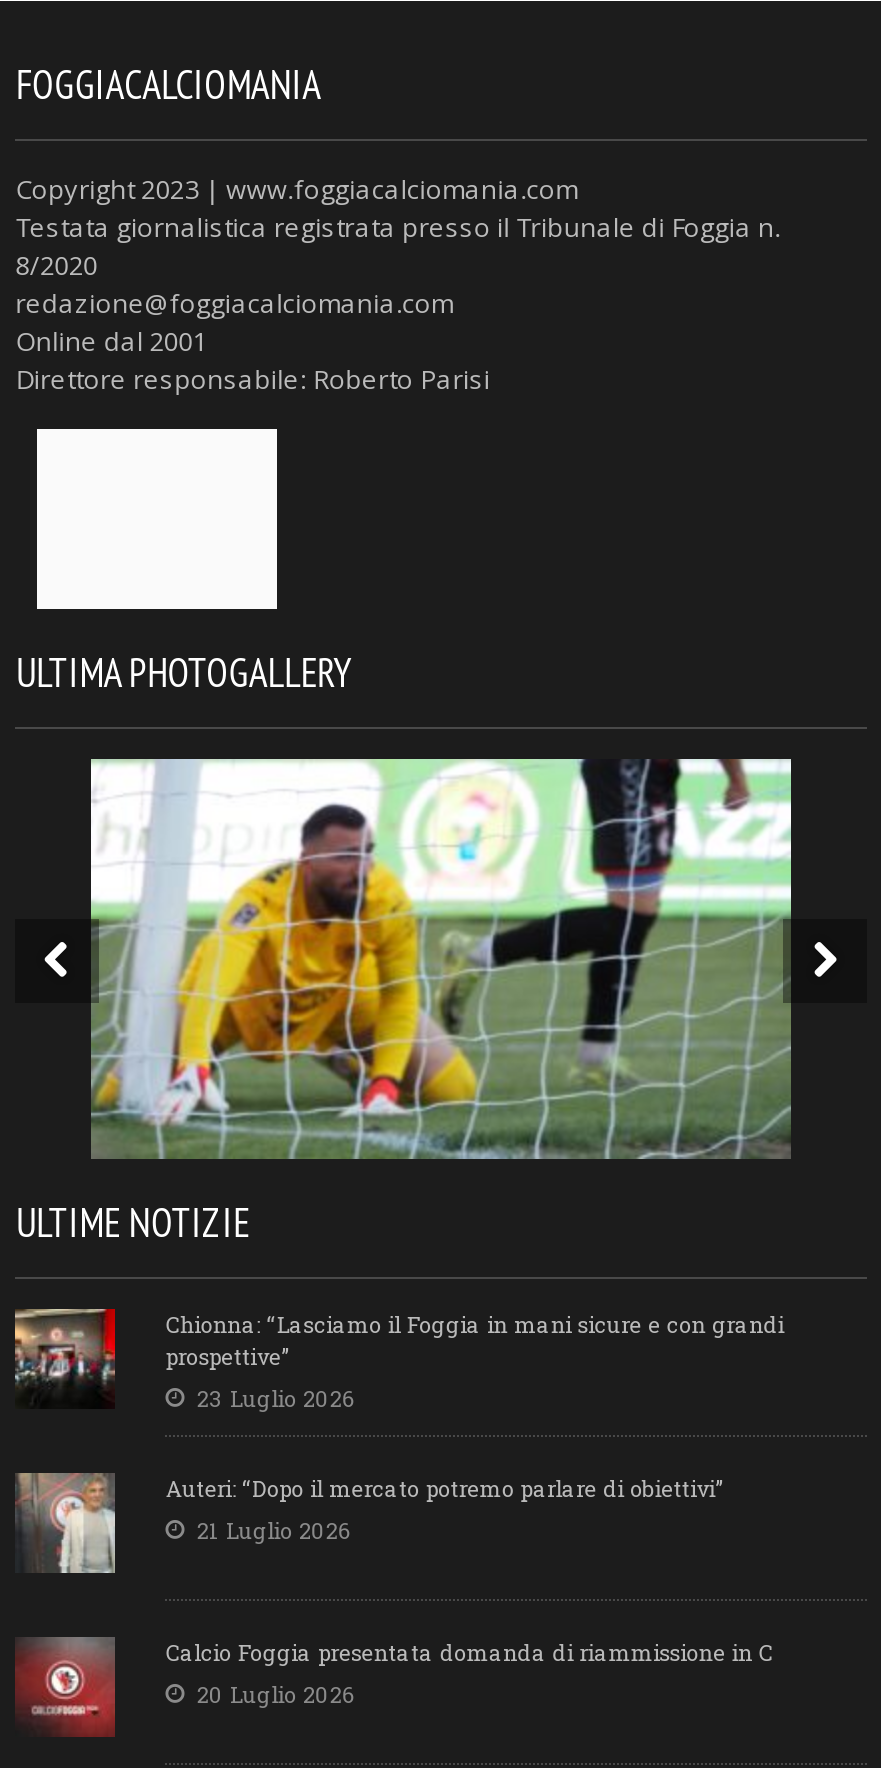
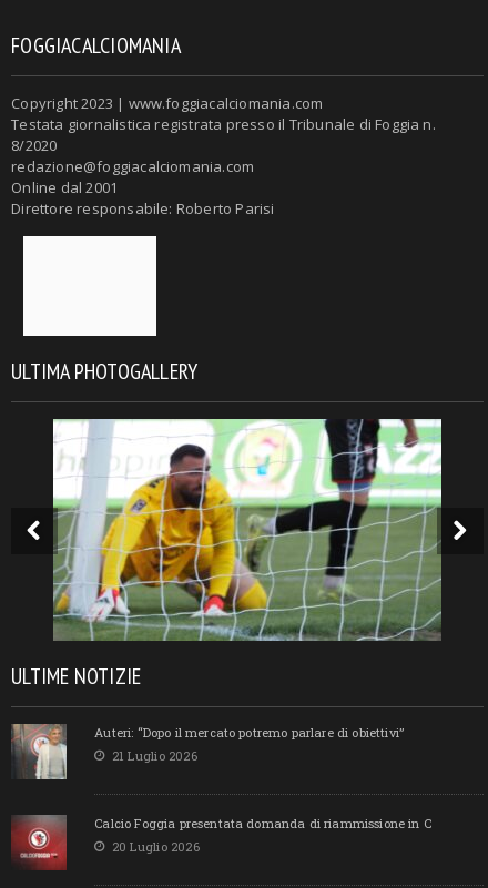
- [image]
- Chionna: “Lasciamo il Foggia in mani sicure e con grandi
- prospettive”
- 23 Luglio 2026
